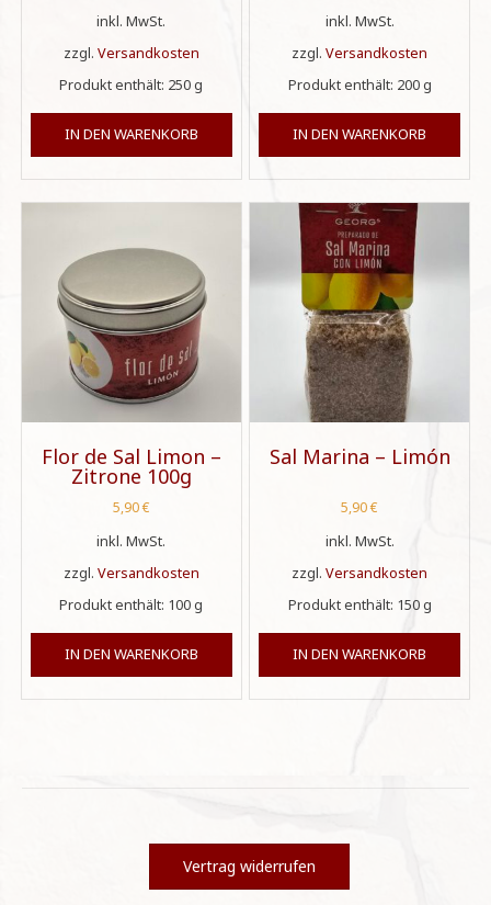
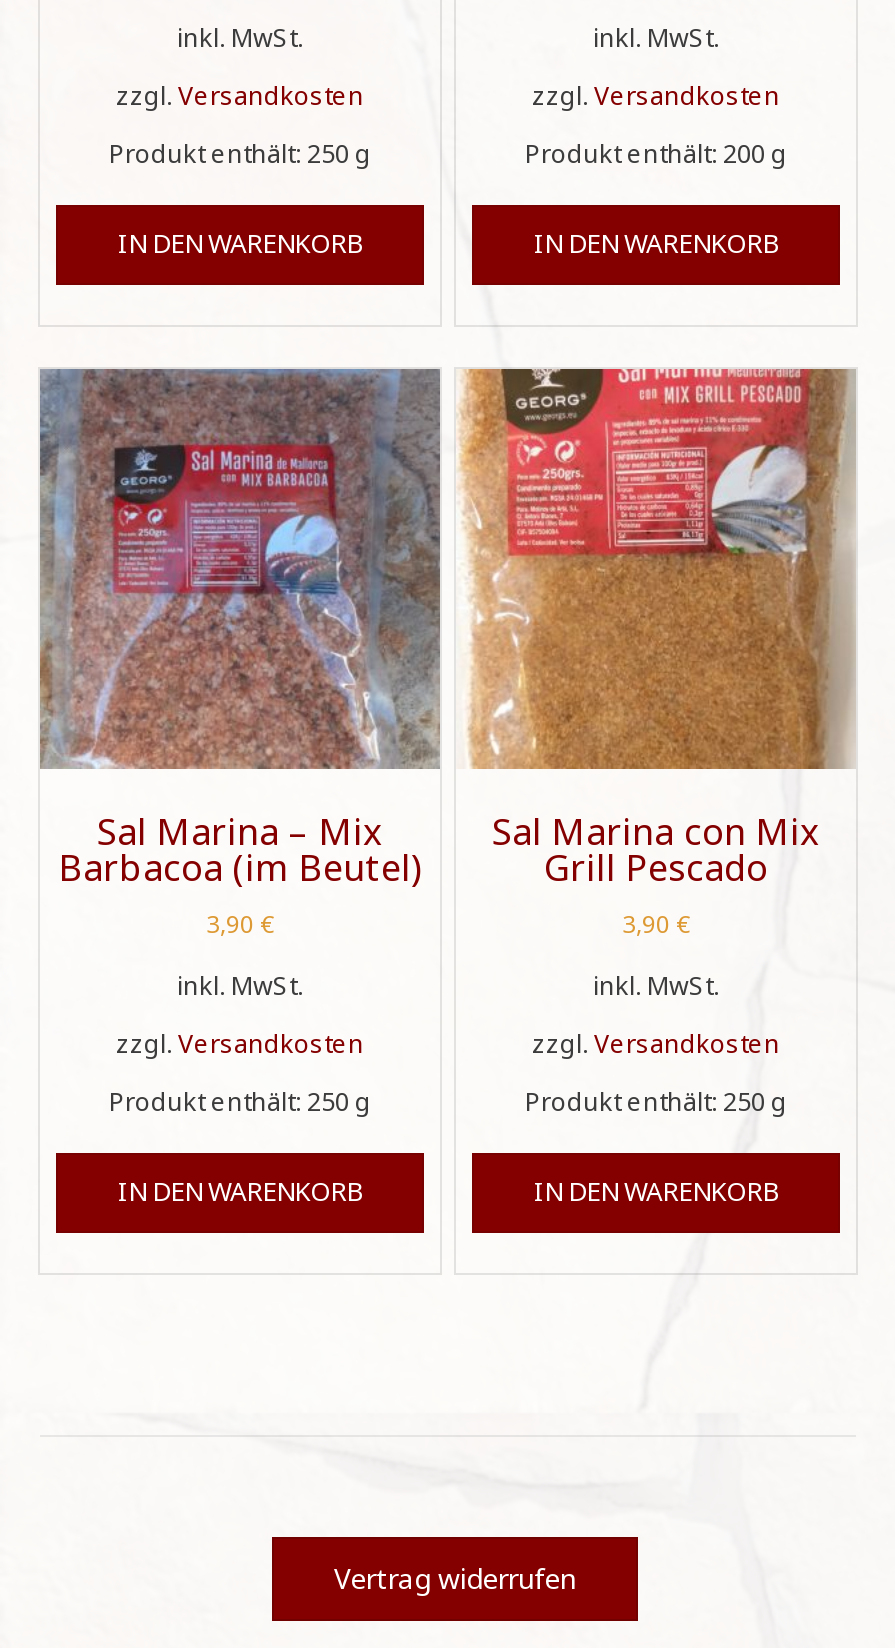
- [image]
- Flor de Sal Limon –
- Zitrone 100g
- 5,90 €
+ [image]
+ Sal Marina – Mix
+ Barbacoa (im Beutel)
+ 3,90 €

- [image]
- Sal Marina – Limón
- 5,90 €
+ [image]
+ Sal Marina con Mix
+ Grill Pescado
+ 3,90 €

- Produkt enthält: 100 g
+ Produkt enthält: 250 g

- Produkt enthält: 150 g
+ Produkt enthält: 250 g
